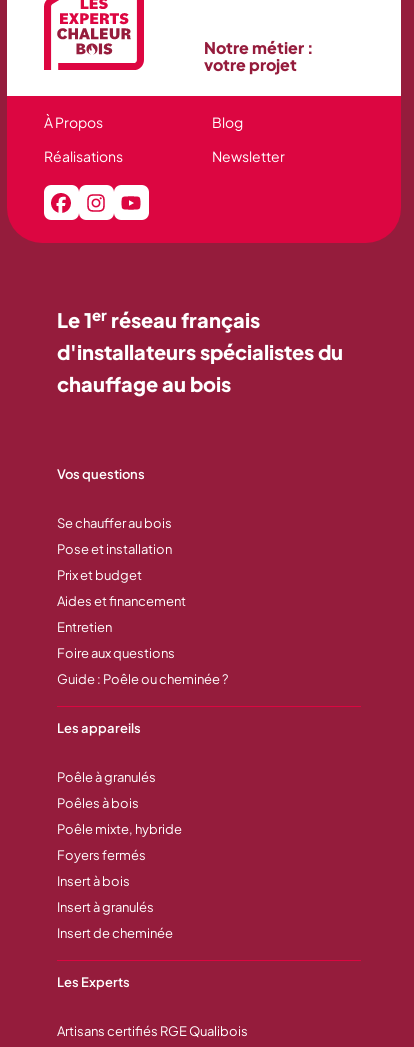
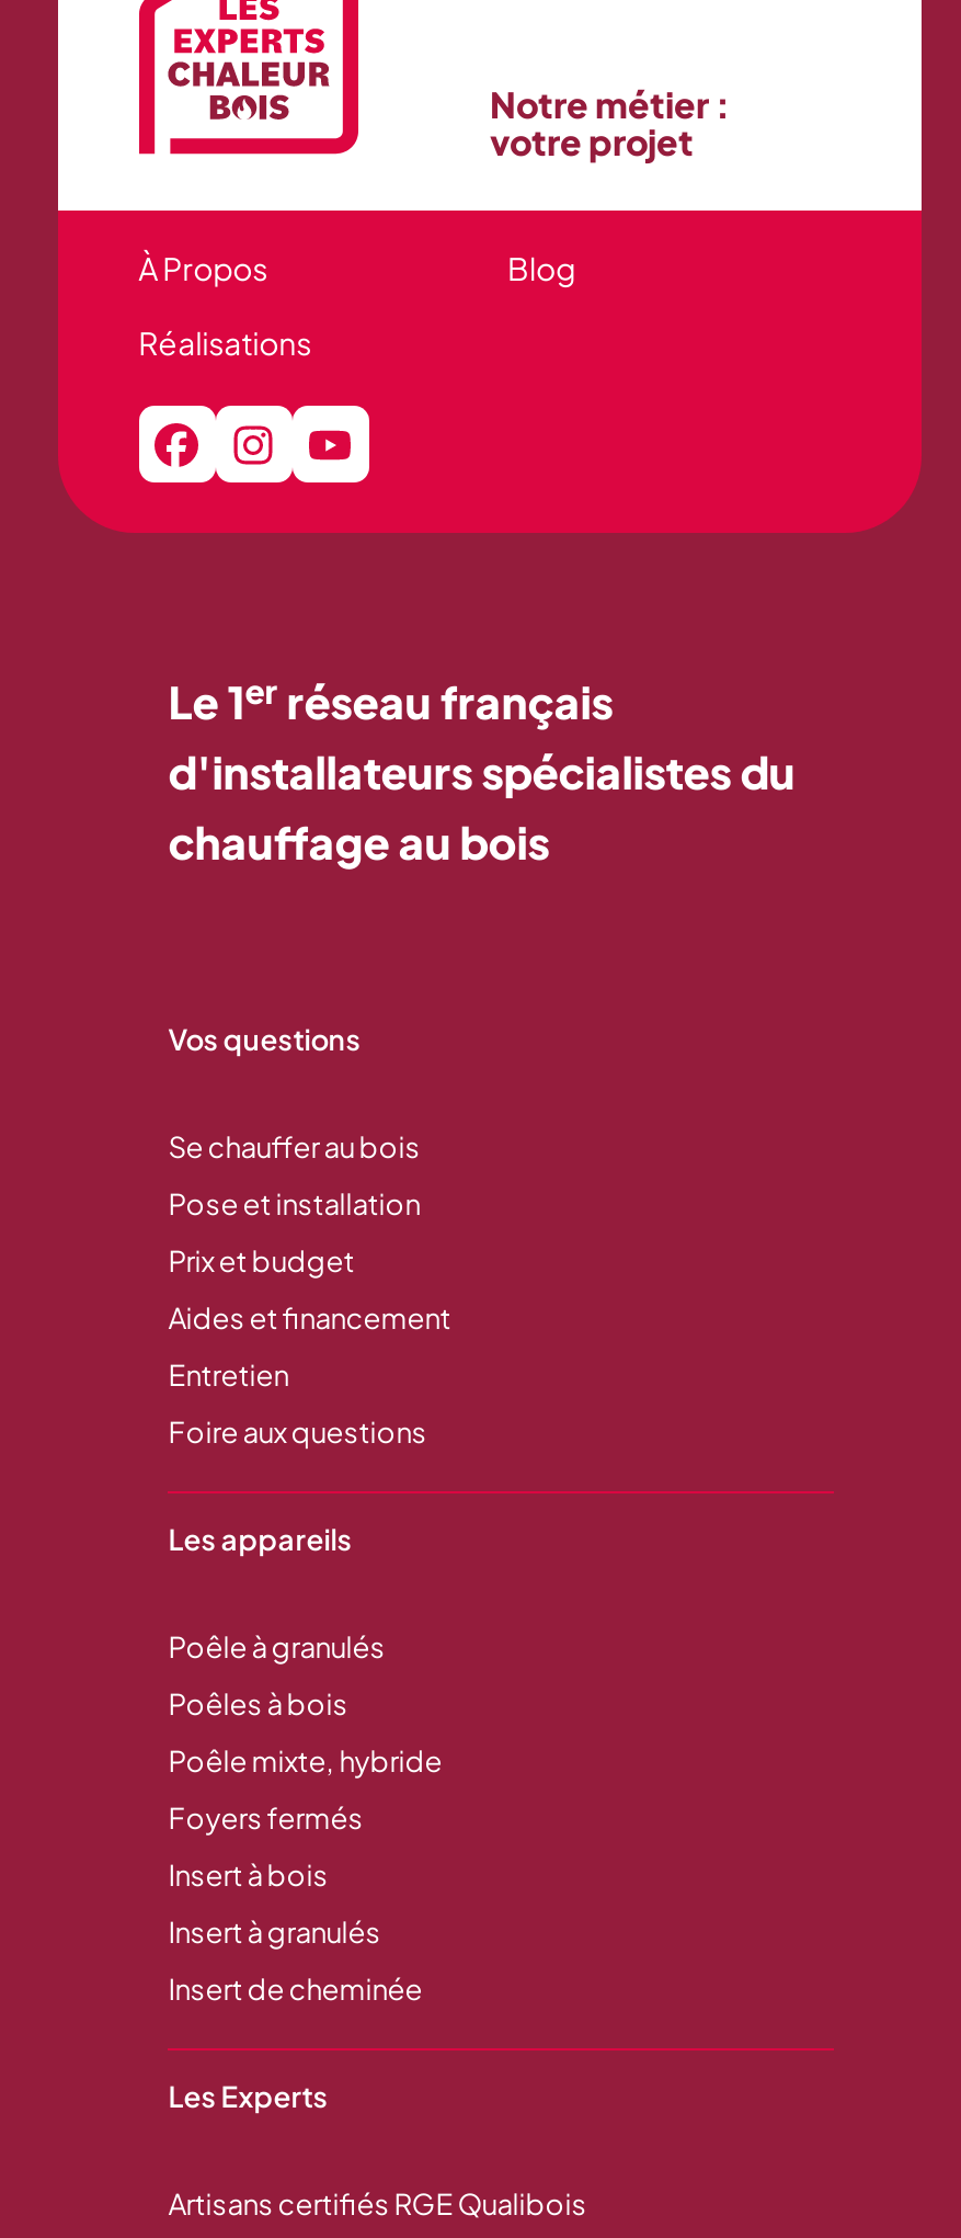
- Newsletter

- Guide : Poêle ou cheminée ?
